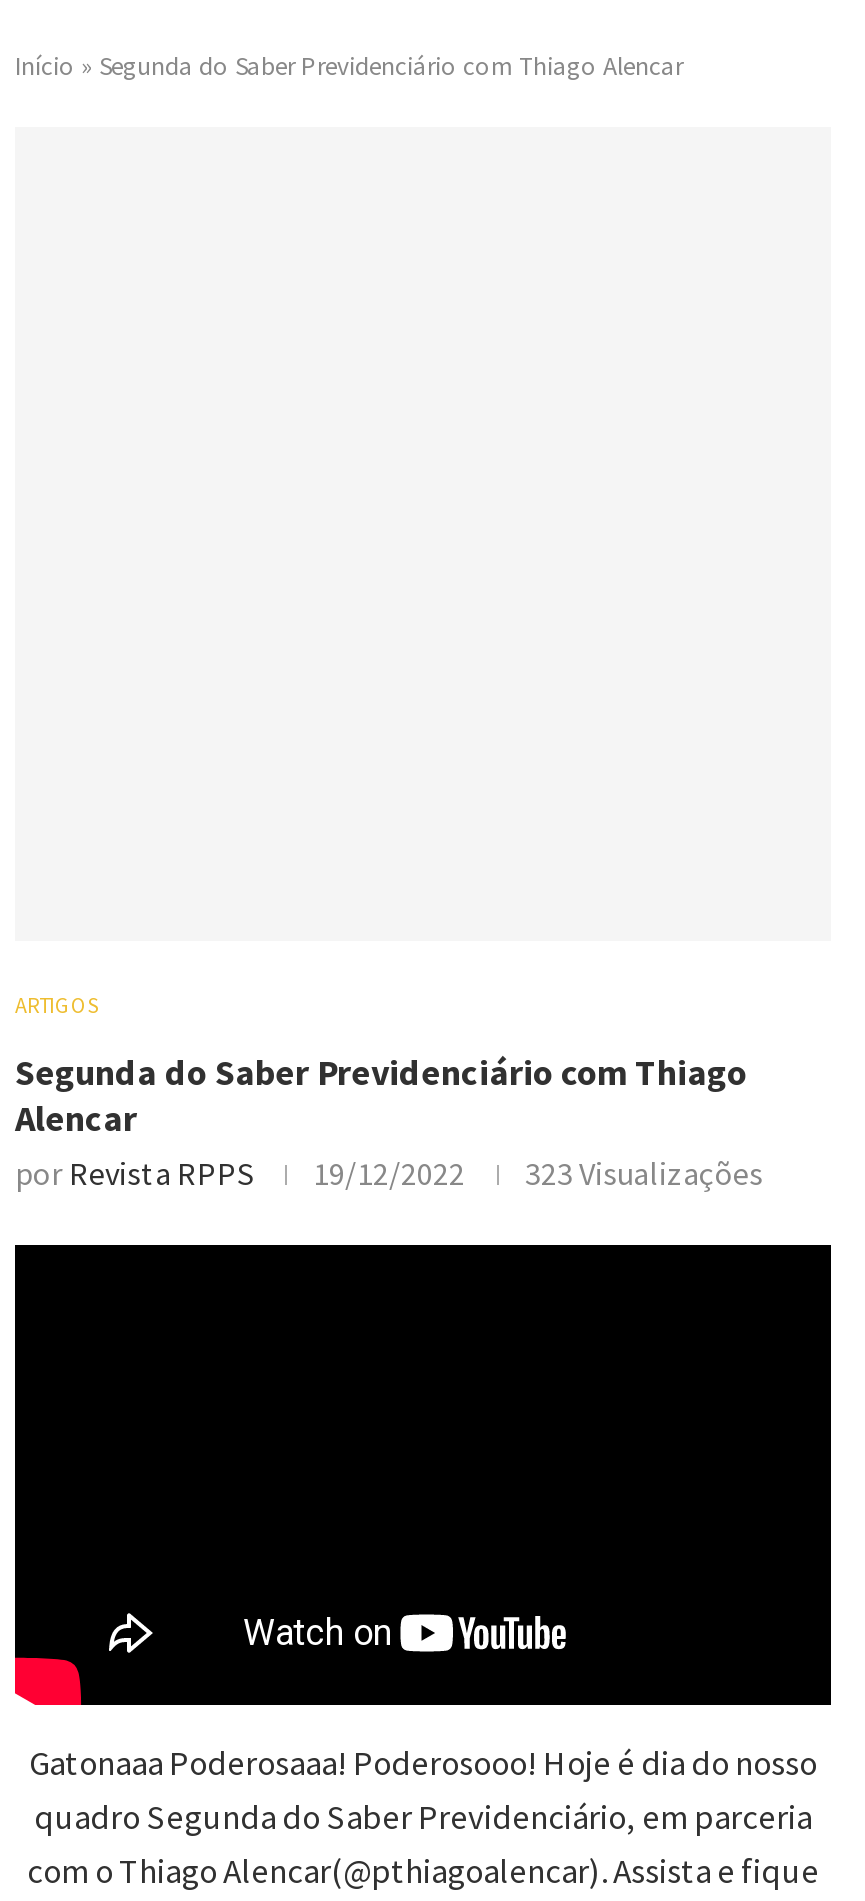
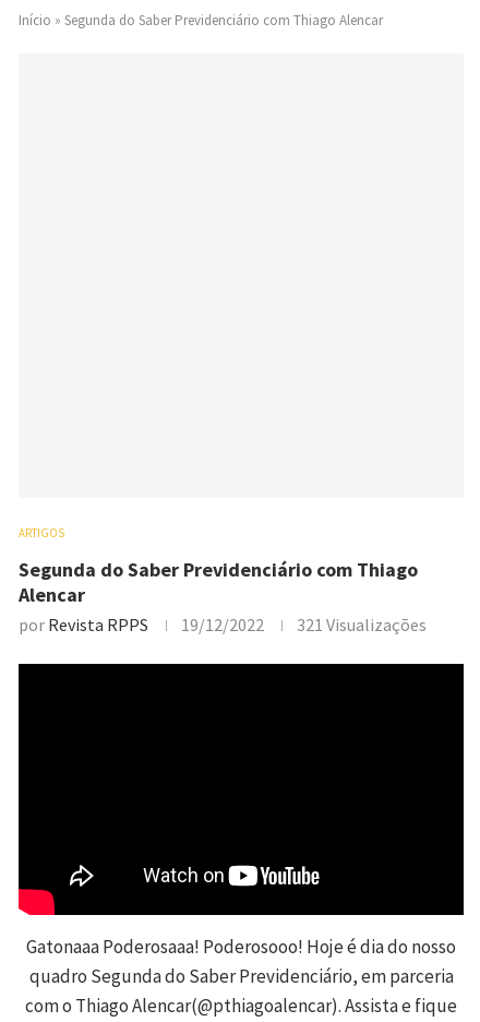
- 323 Visualizações
+ 321 Visualizações
